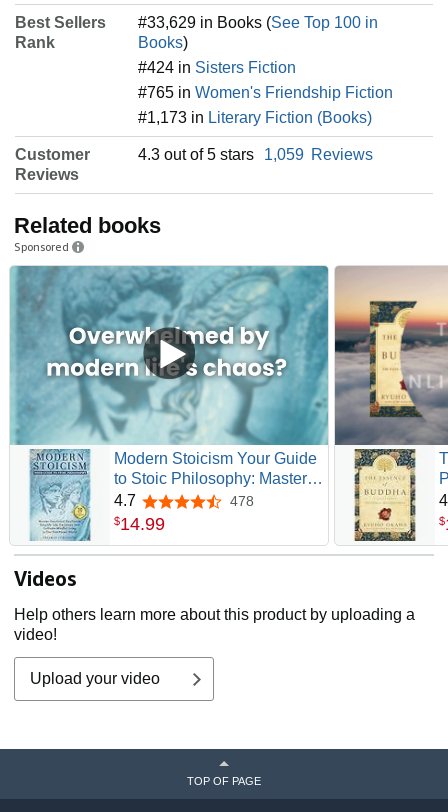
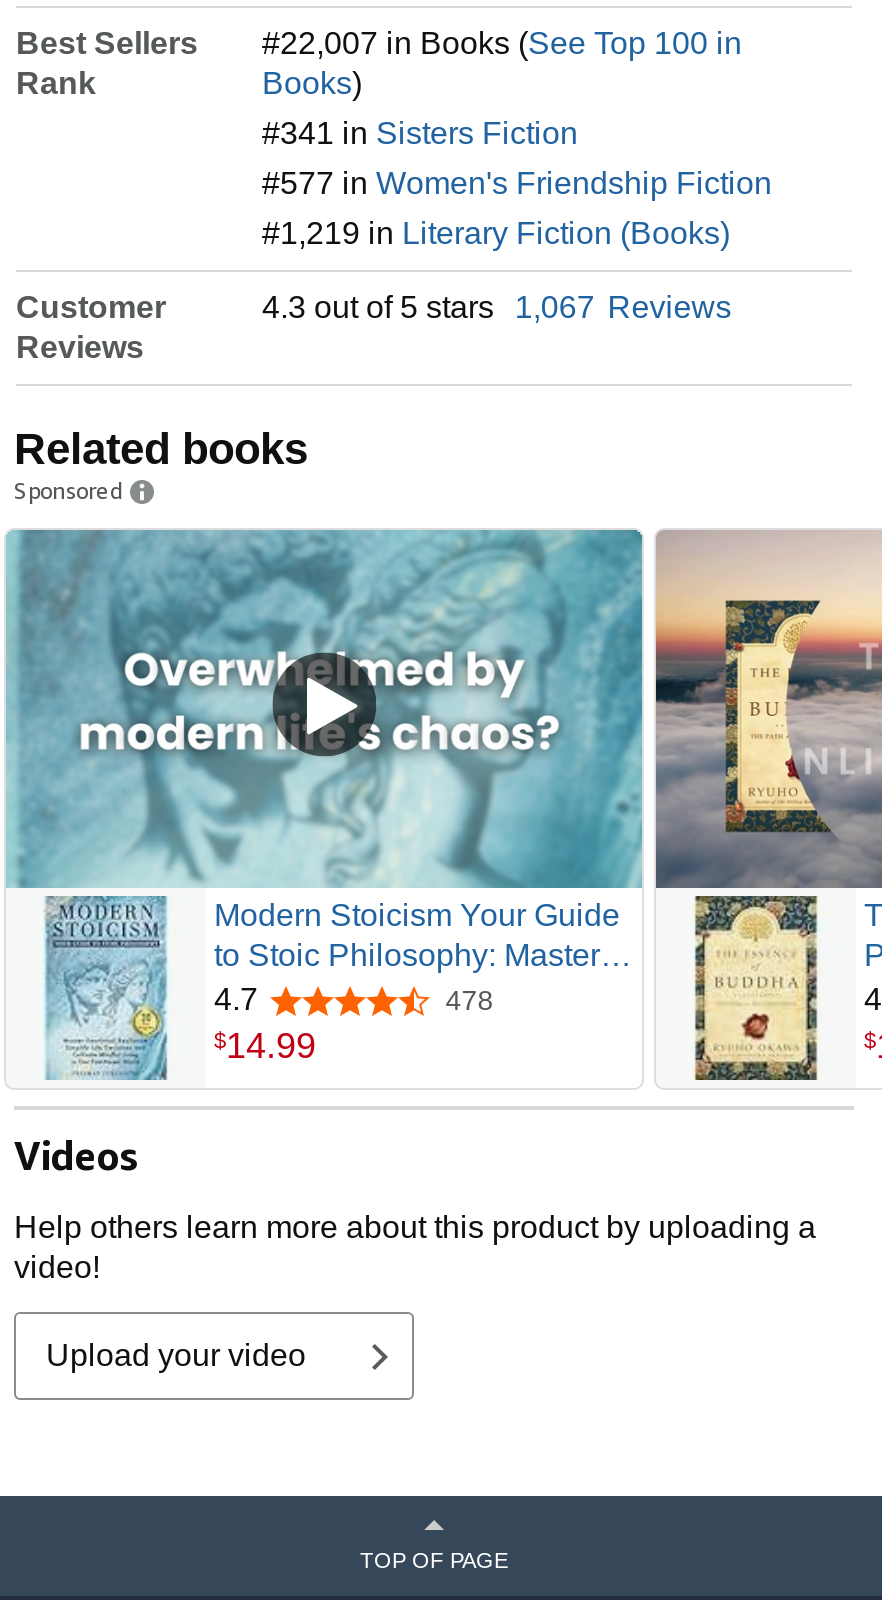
- #33,629 in Books (See Top 100 in
+ #22,007 in Books (See Top 100 in

- #424 in Sisters Fiction
+ #341 in Sisters Fiction

- #765 in Women's Friendship Fiction
+ #577 in Women's Friendship Fiction

- #1,173 in Literary Fiction (Books)
+ #1,219 in Literary Fiction (Books)

- 4.3 out of 5 stars 1,059 Reviews
+ 4.3 out of 5 stars 1,067 Reviews
